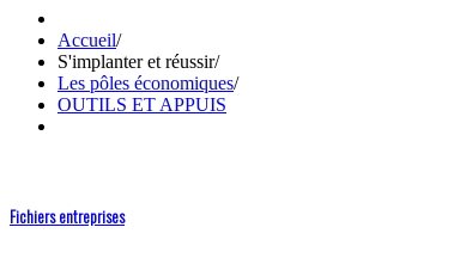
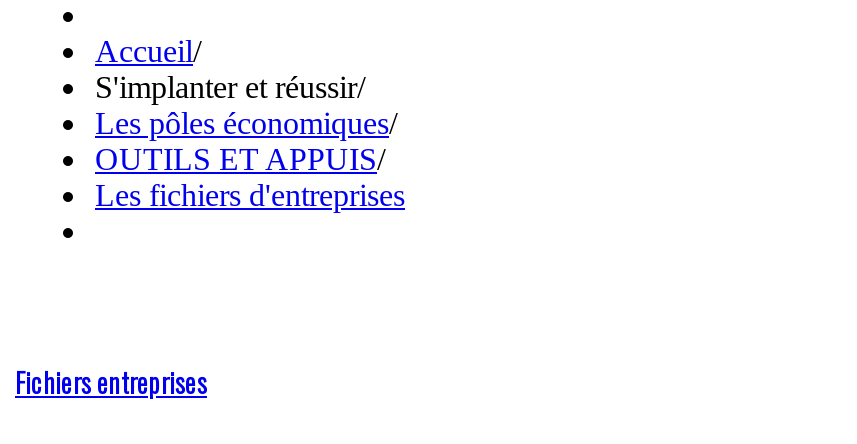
- OUTILS ET APPUIS
+ OUTILS ET APPUIS/
+ Les fichiers d'entreprises
